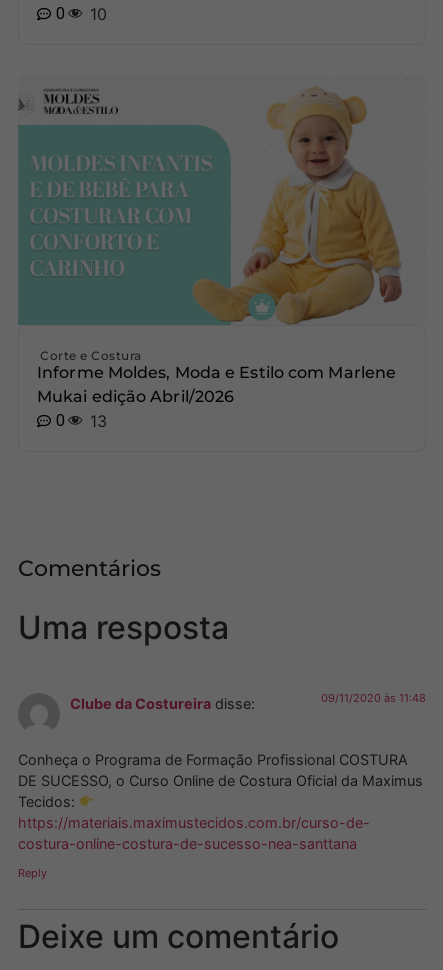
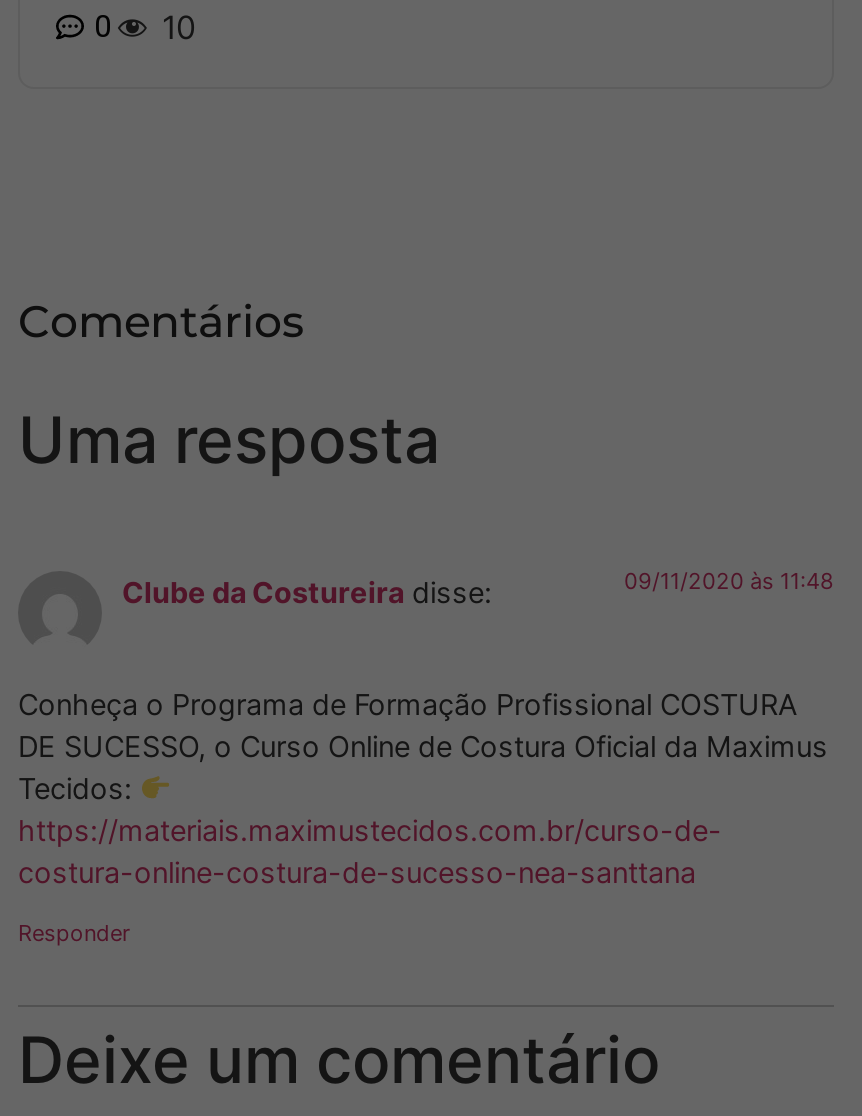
- [image]
- Corte e Costura
- Informe Moldes, Moda e Estilo com Marlene
- Mukai edição Abril/2026
- 0
- 13

- Reply
+ Responder
